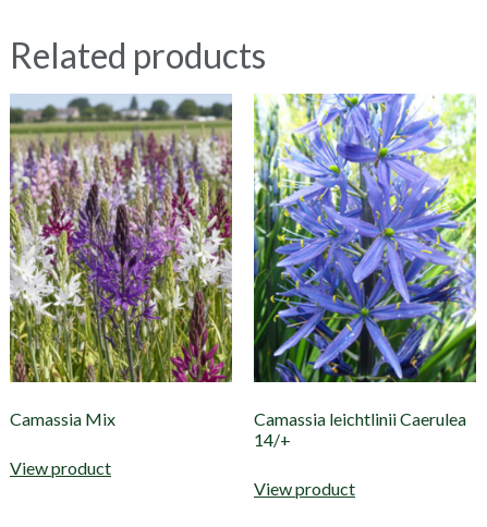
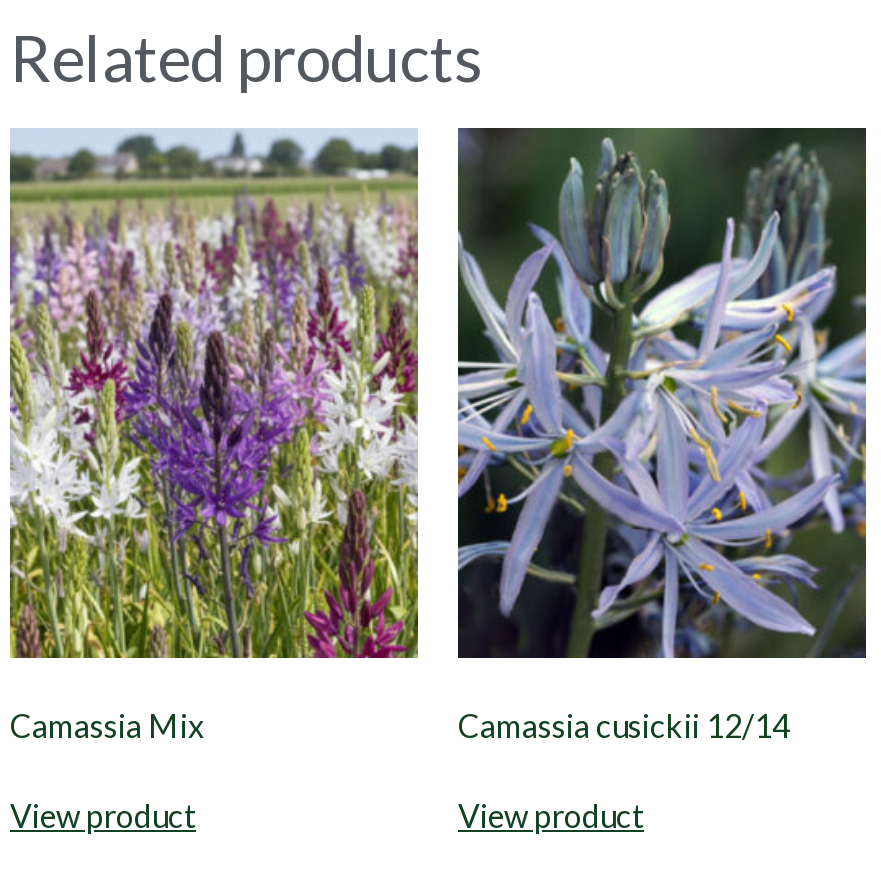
- [image]
- Camassia leichtlinii Caerulea
- 14/+
+ [image]
+ Camassia cusickii 12/14
